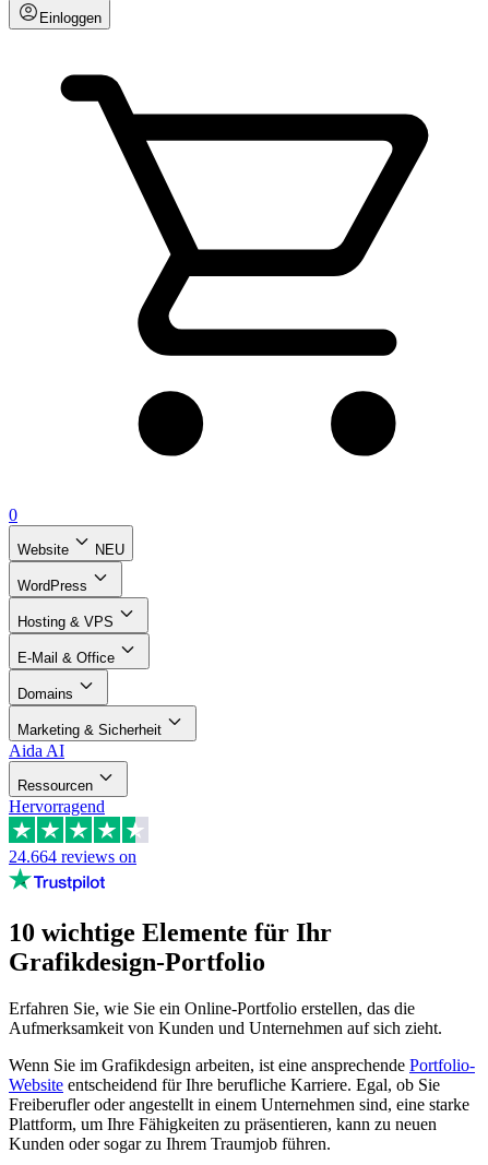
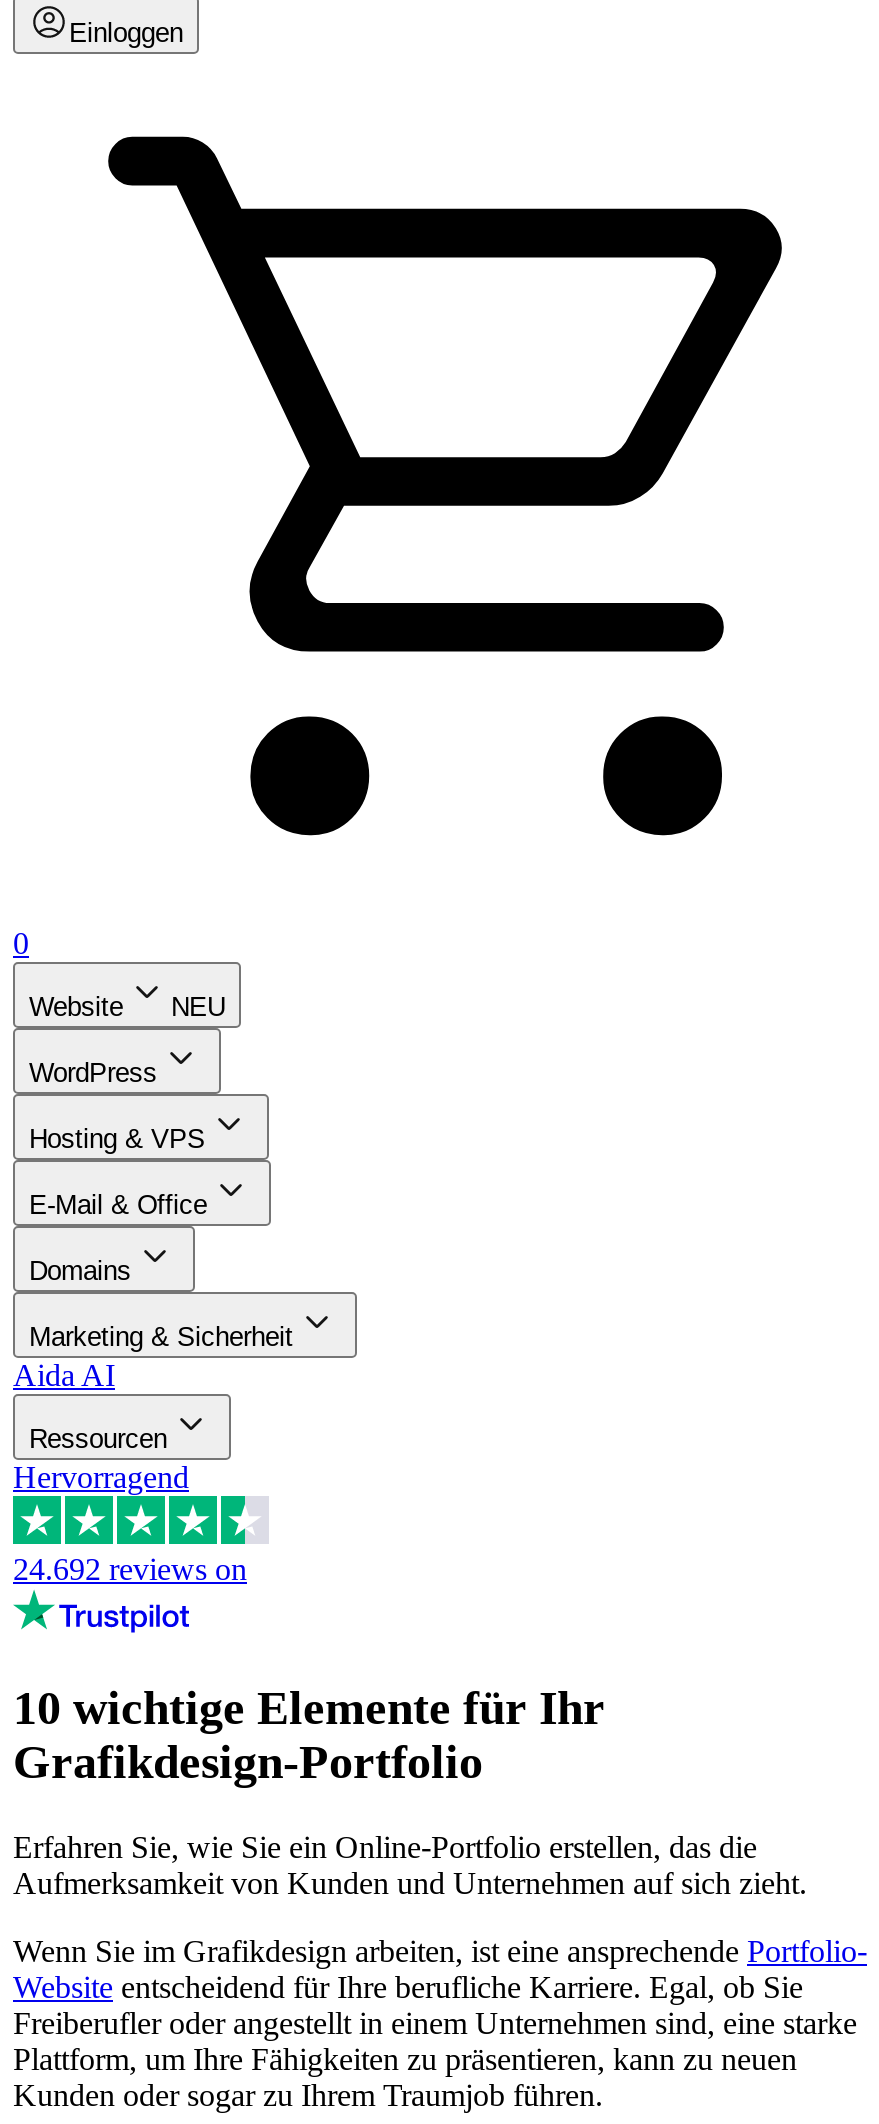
- 24.664 reviews on
+ 24.692 reviews on
